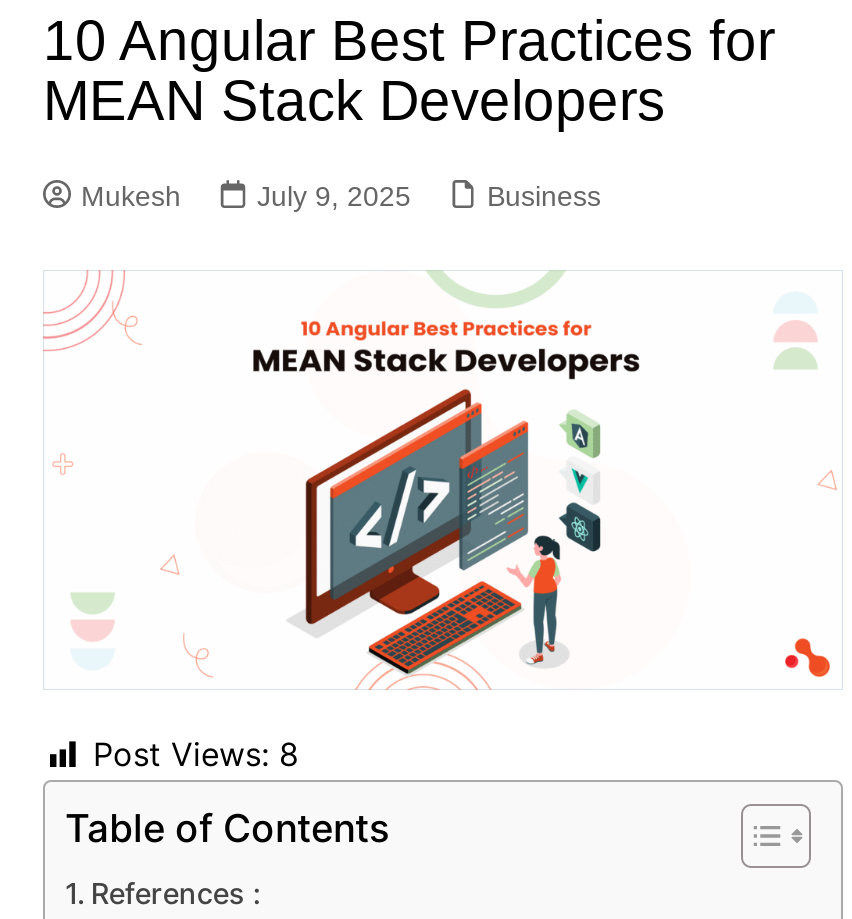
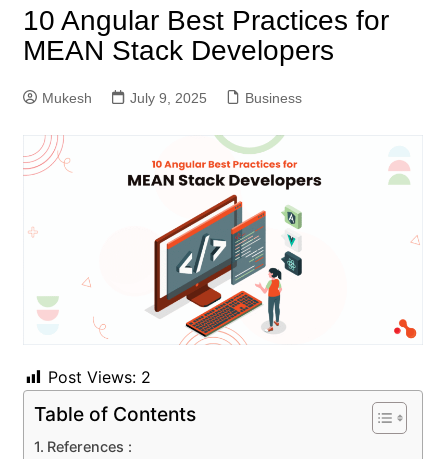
- Post Views: 8
+ Post Views: 2
